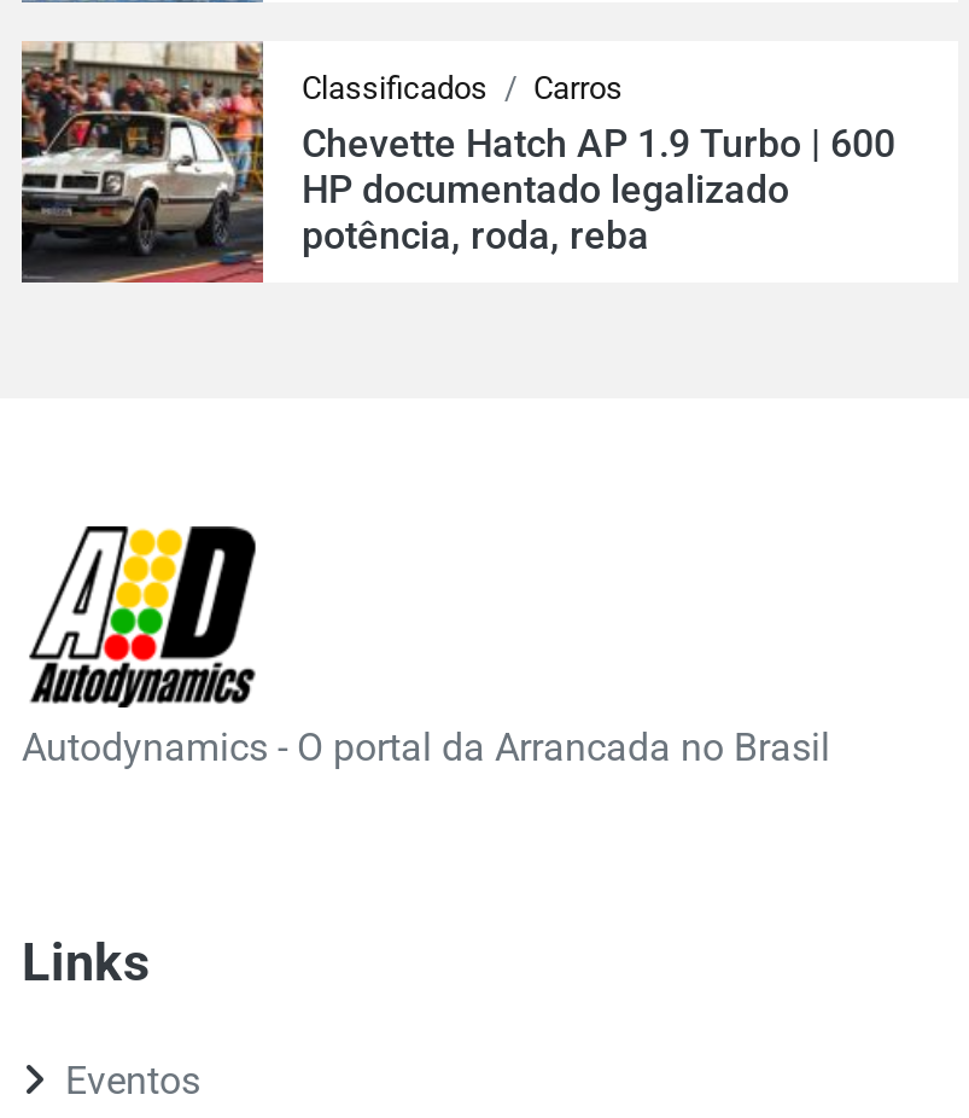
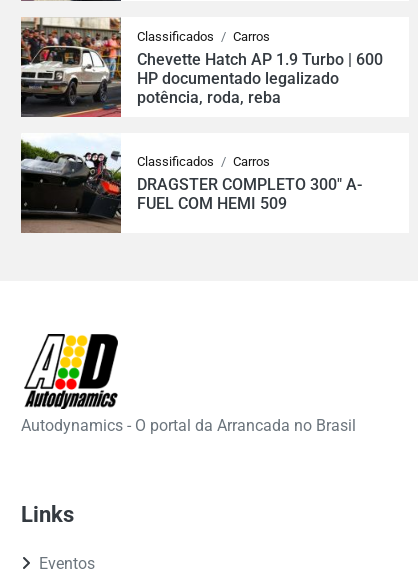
+ [image]
+ Classificados / Carros
+ DRAGSTER COMPLETO 300" A-
+ FUEL COM HEMI 509
